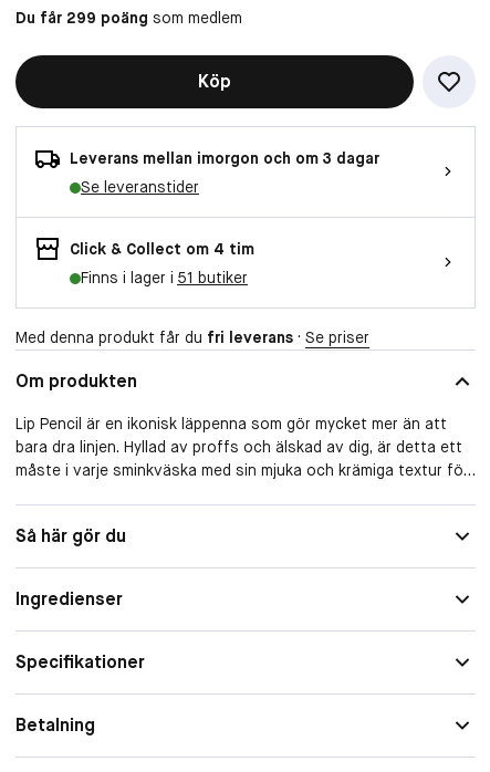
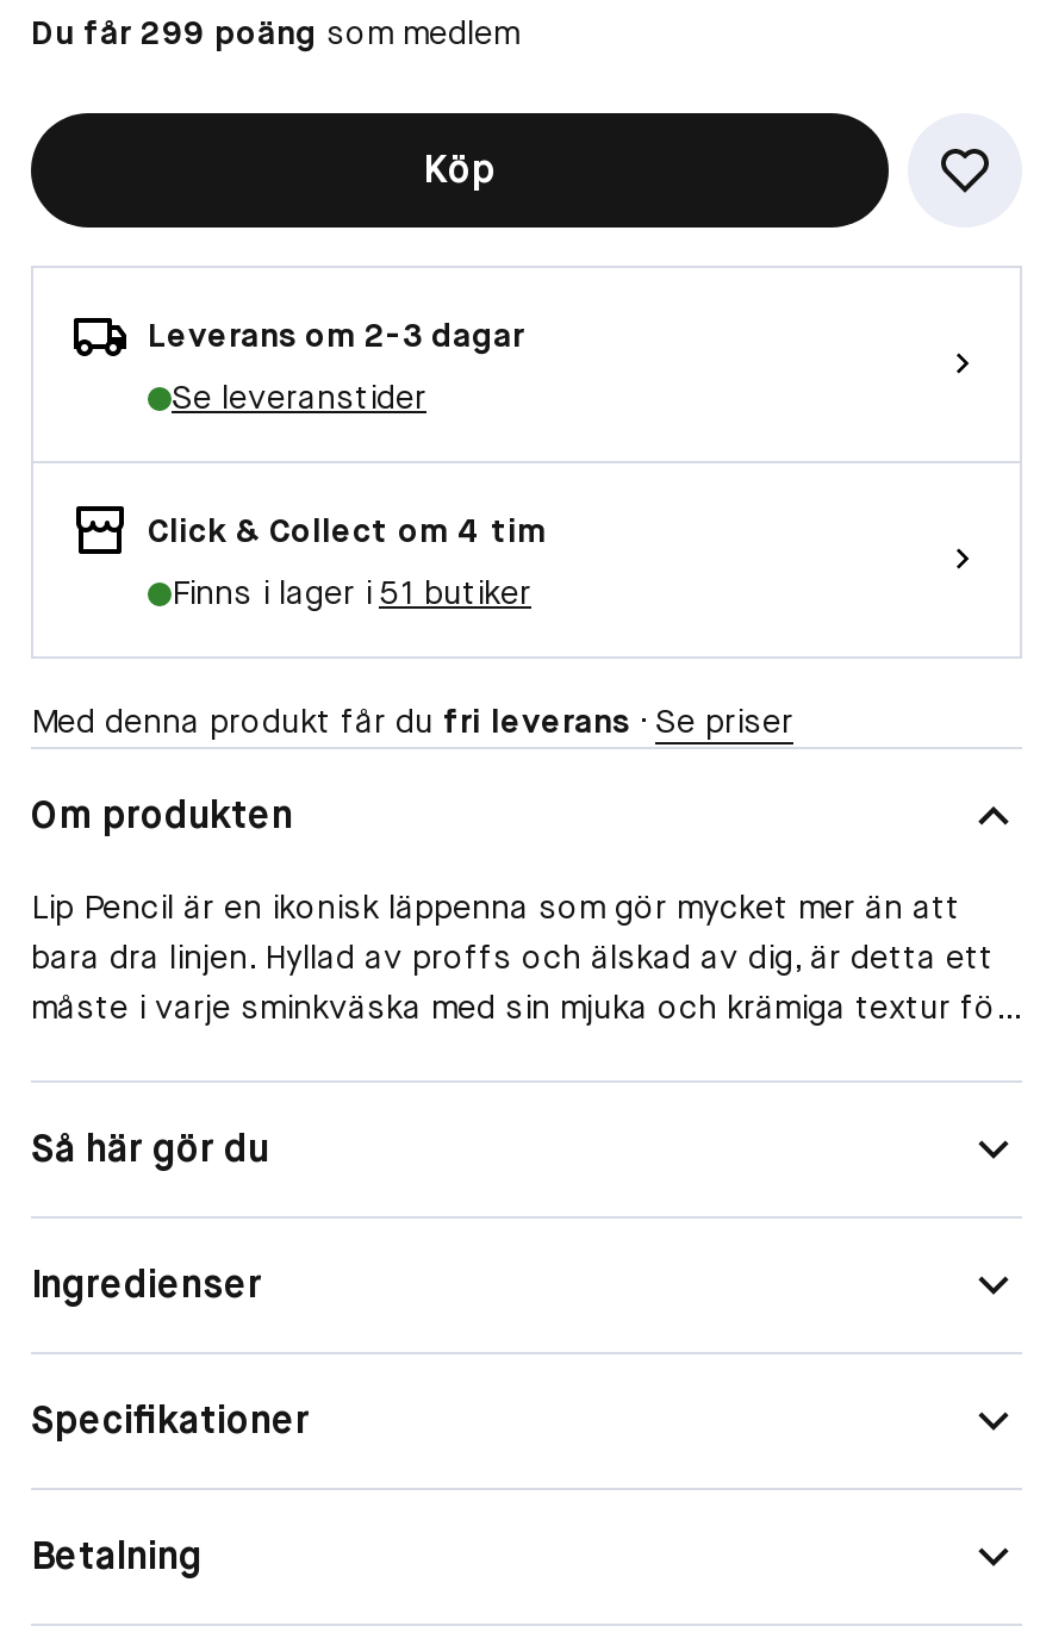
- Leverans mellan imorgon och om 3 dagar
+ Leverans om 2-3 dagar
